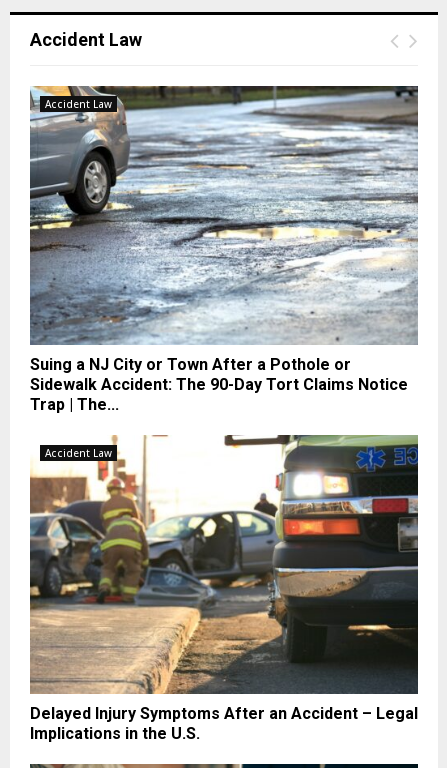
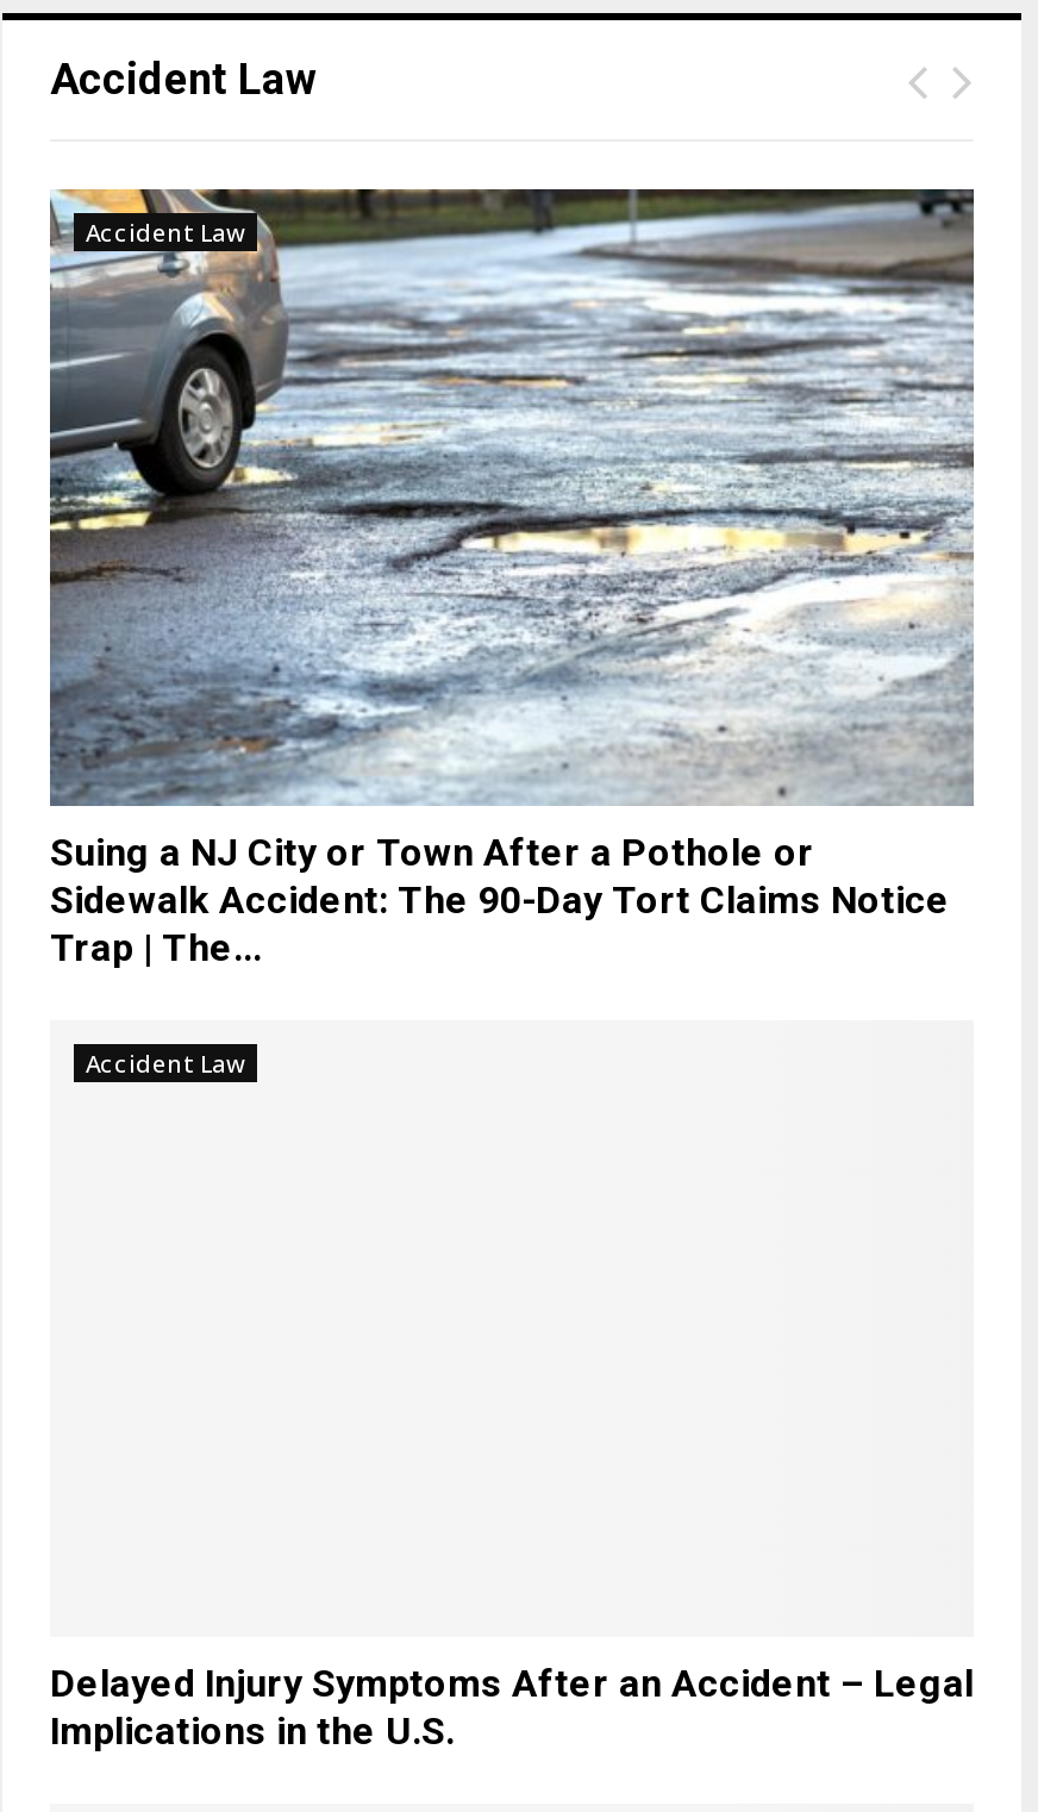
- [image]
